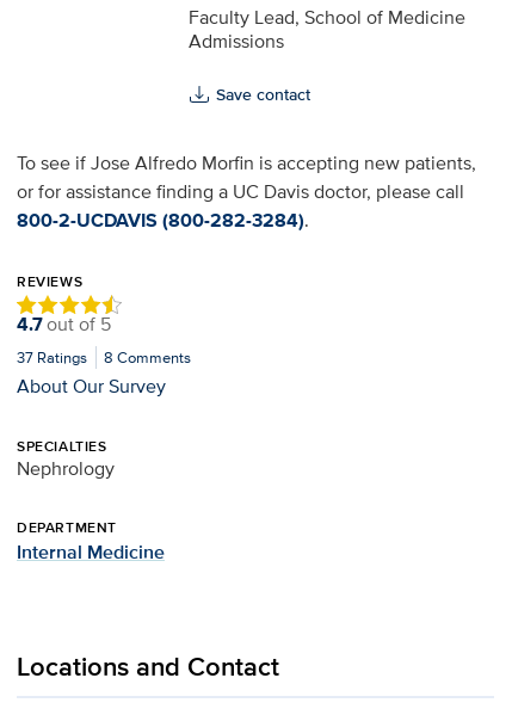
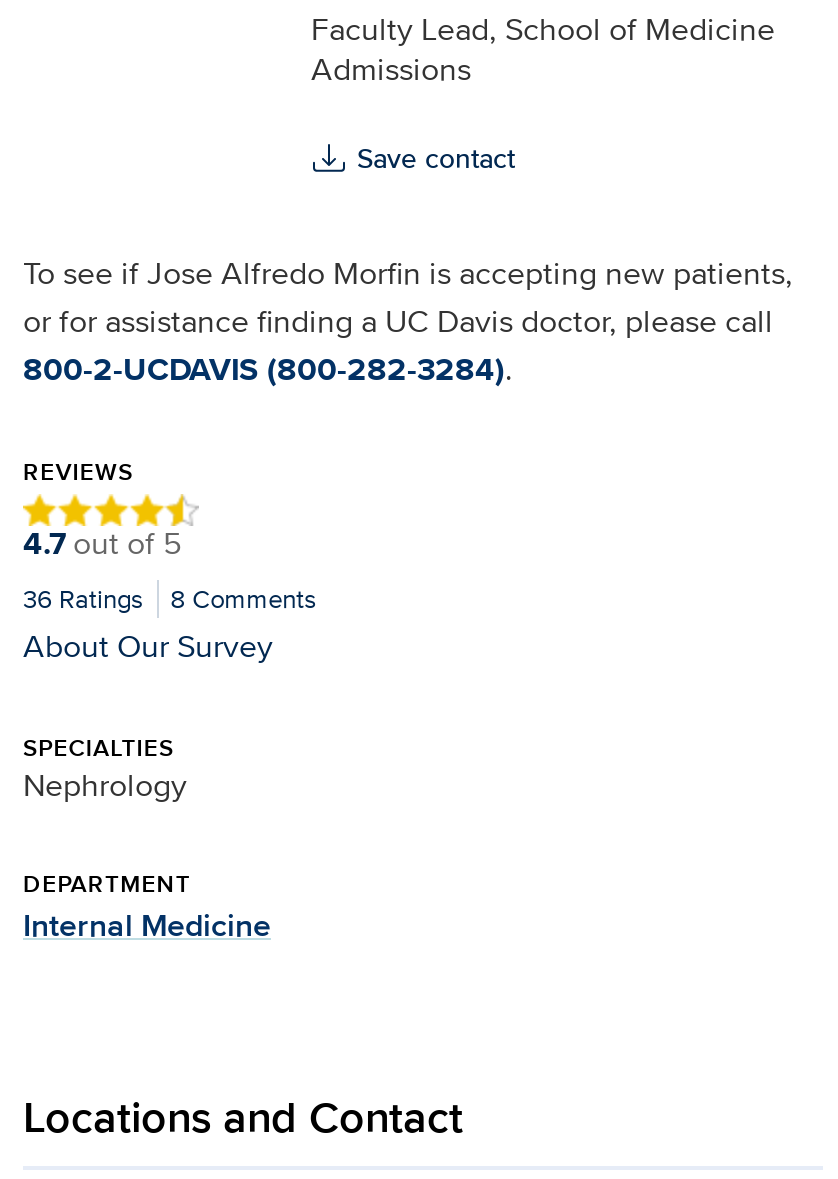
- 37 Ratings 8 Comments
+ 36 Ratings 8 Comments
